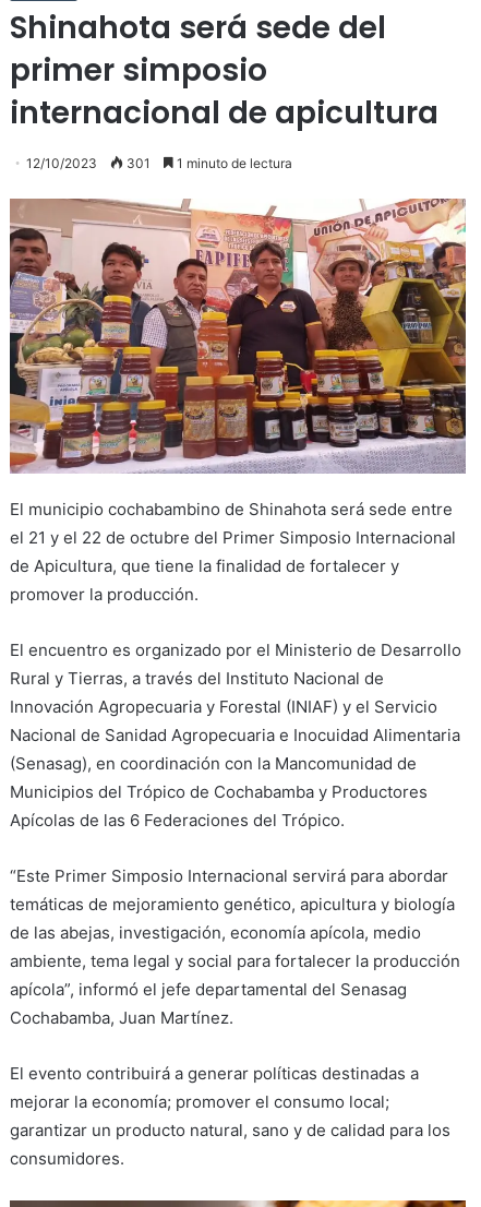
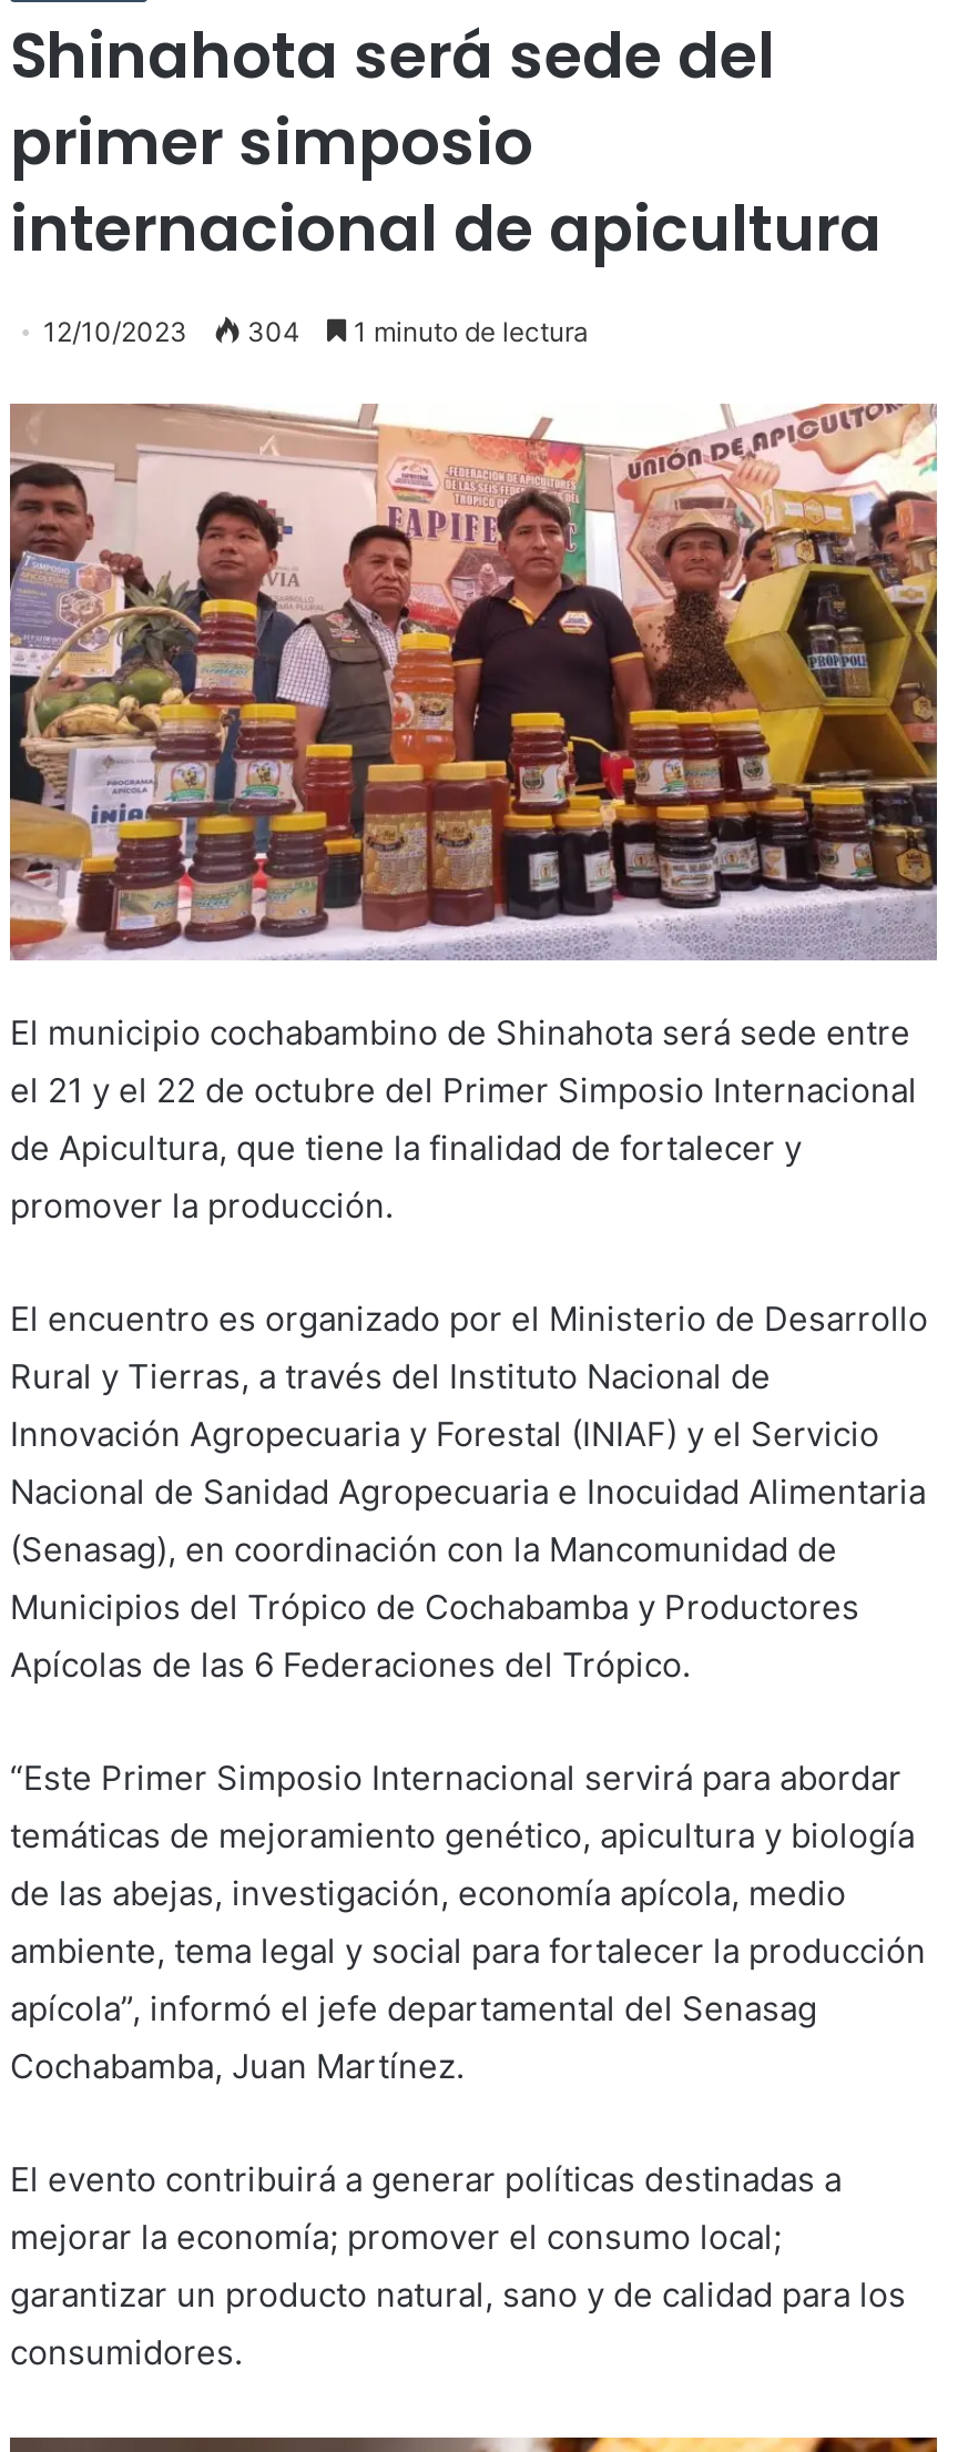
- 12/10/2023 301 1 minuto de lectura
+ 12/10/2023 304 1 minuto de lectura
